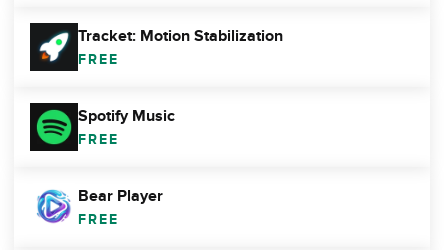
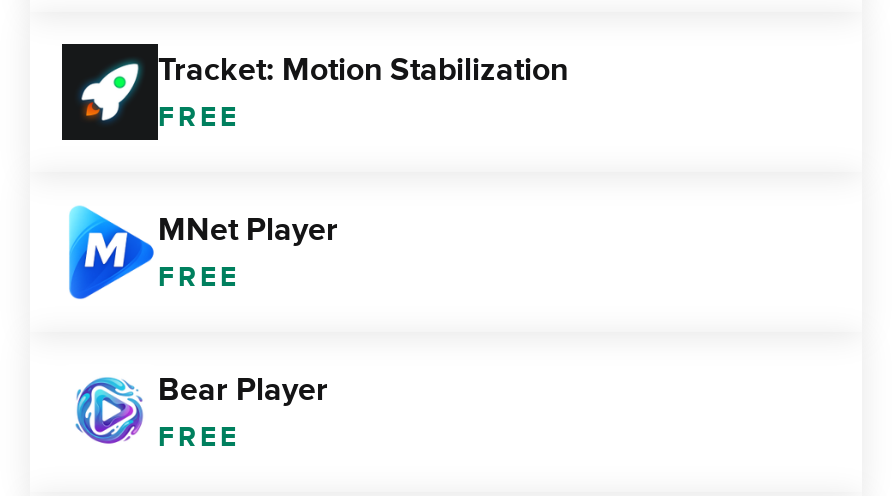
- [image]
- Spotify Music
+ [image]
+ MNet Player
